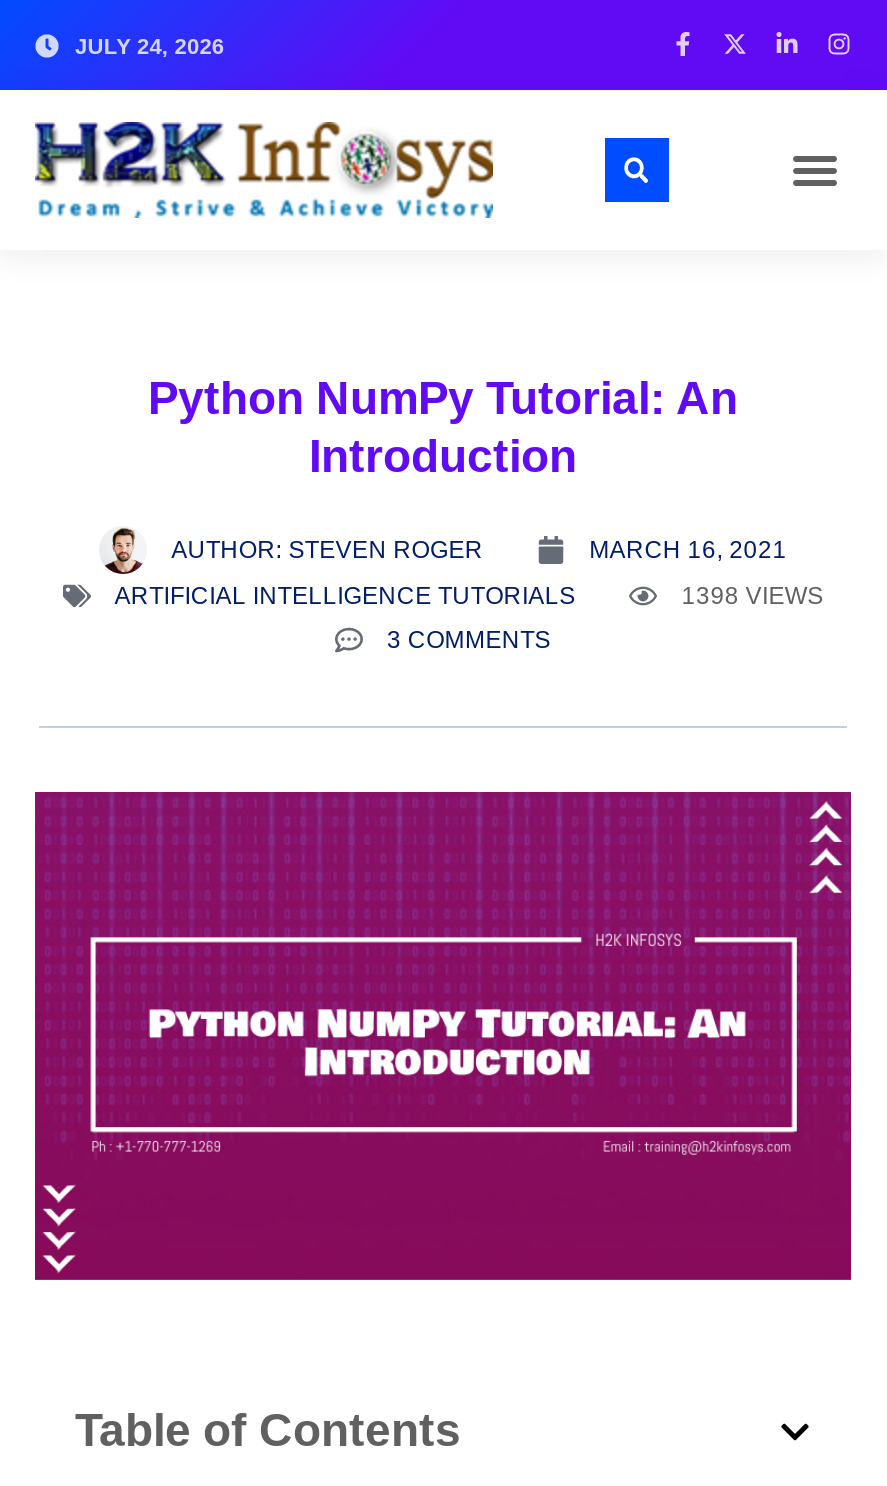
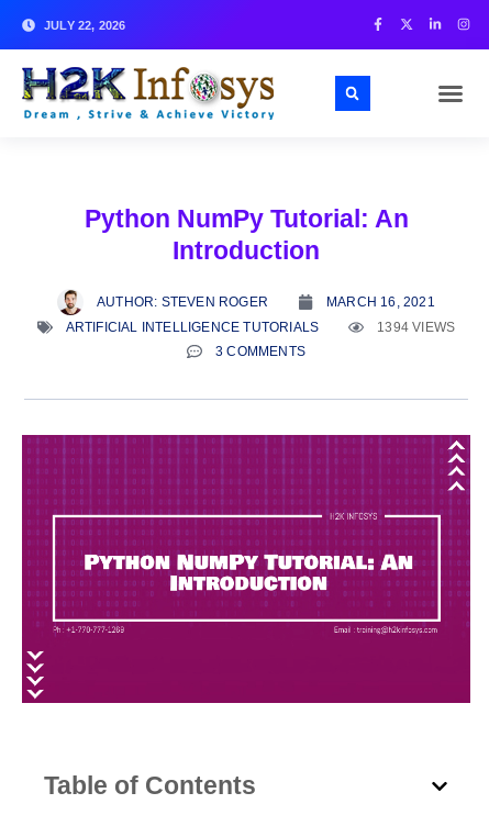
- JULY 24, 2026
+ JULY 22, 2026

- 1398 VIEWS
+ 1394 VIEWS
